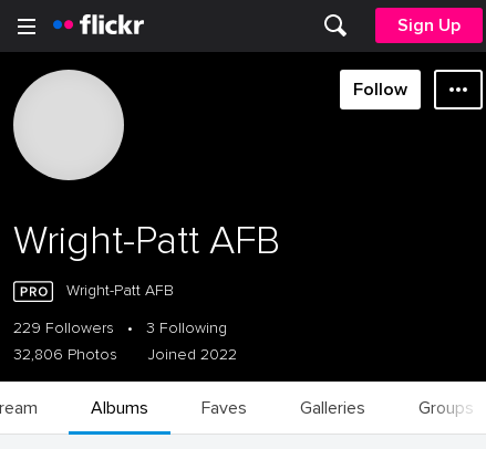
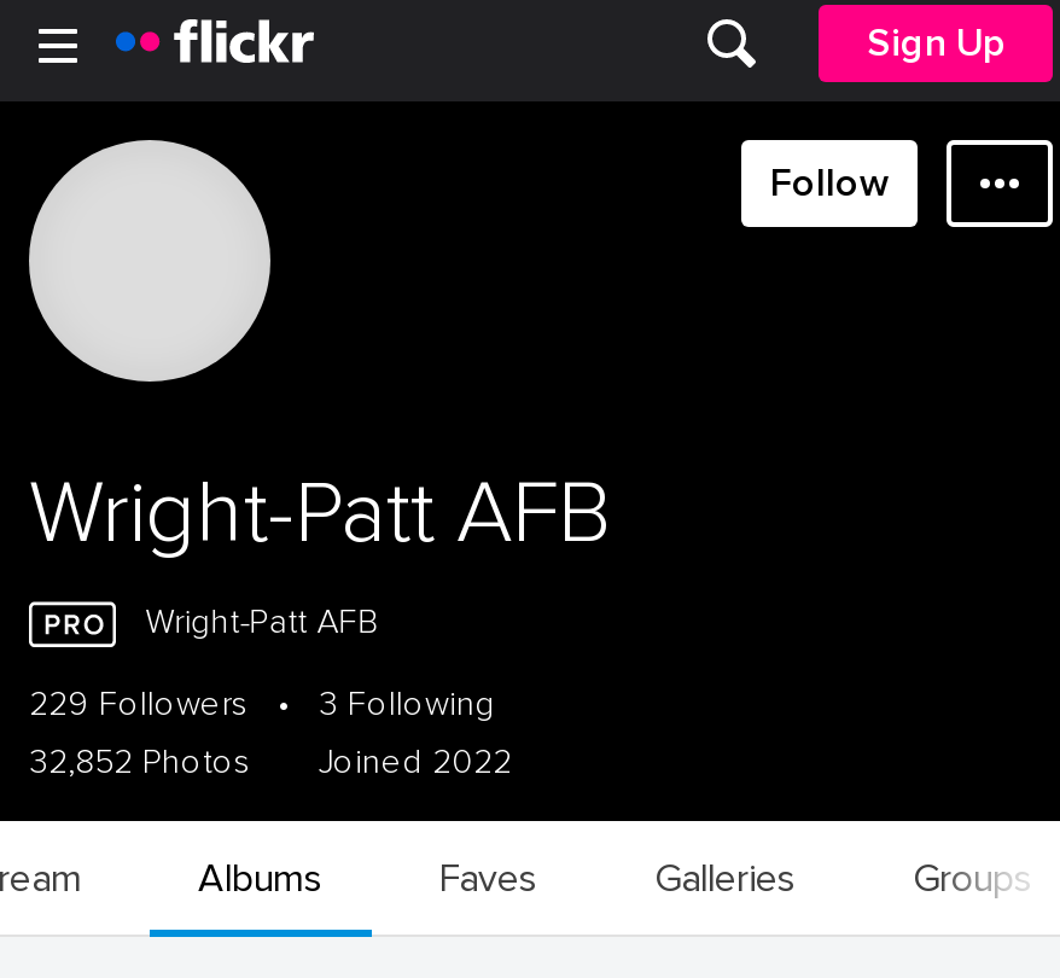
- 32,806 Photos Joined 2022
+ 32,852 Photos Joined 2022
